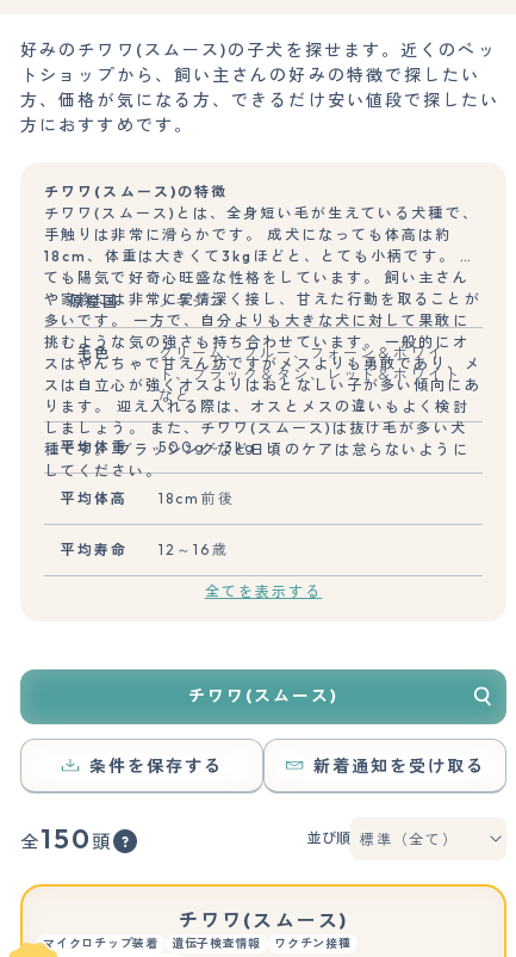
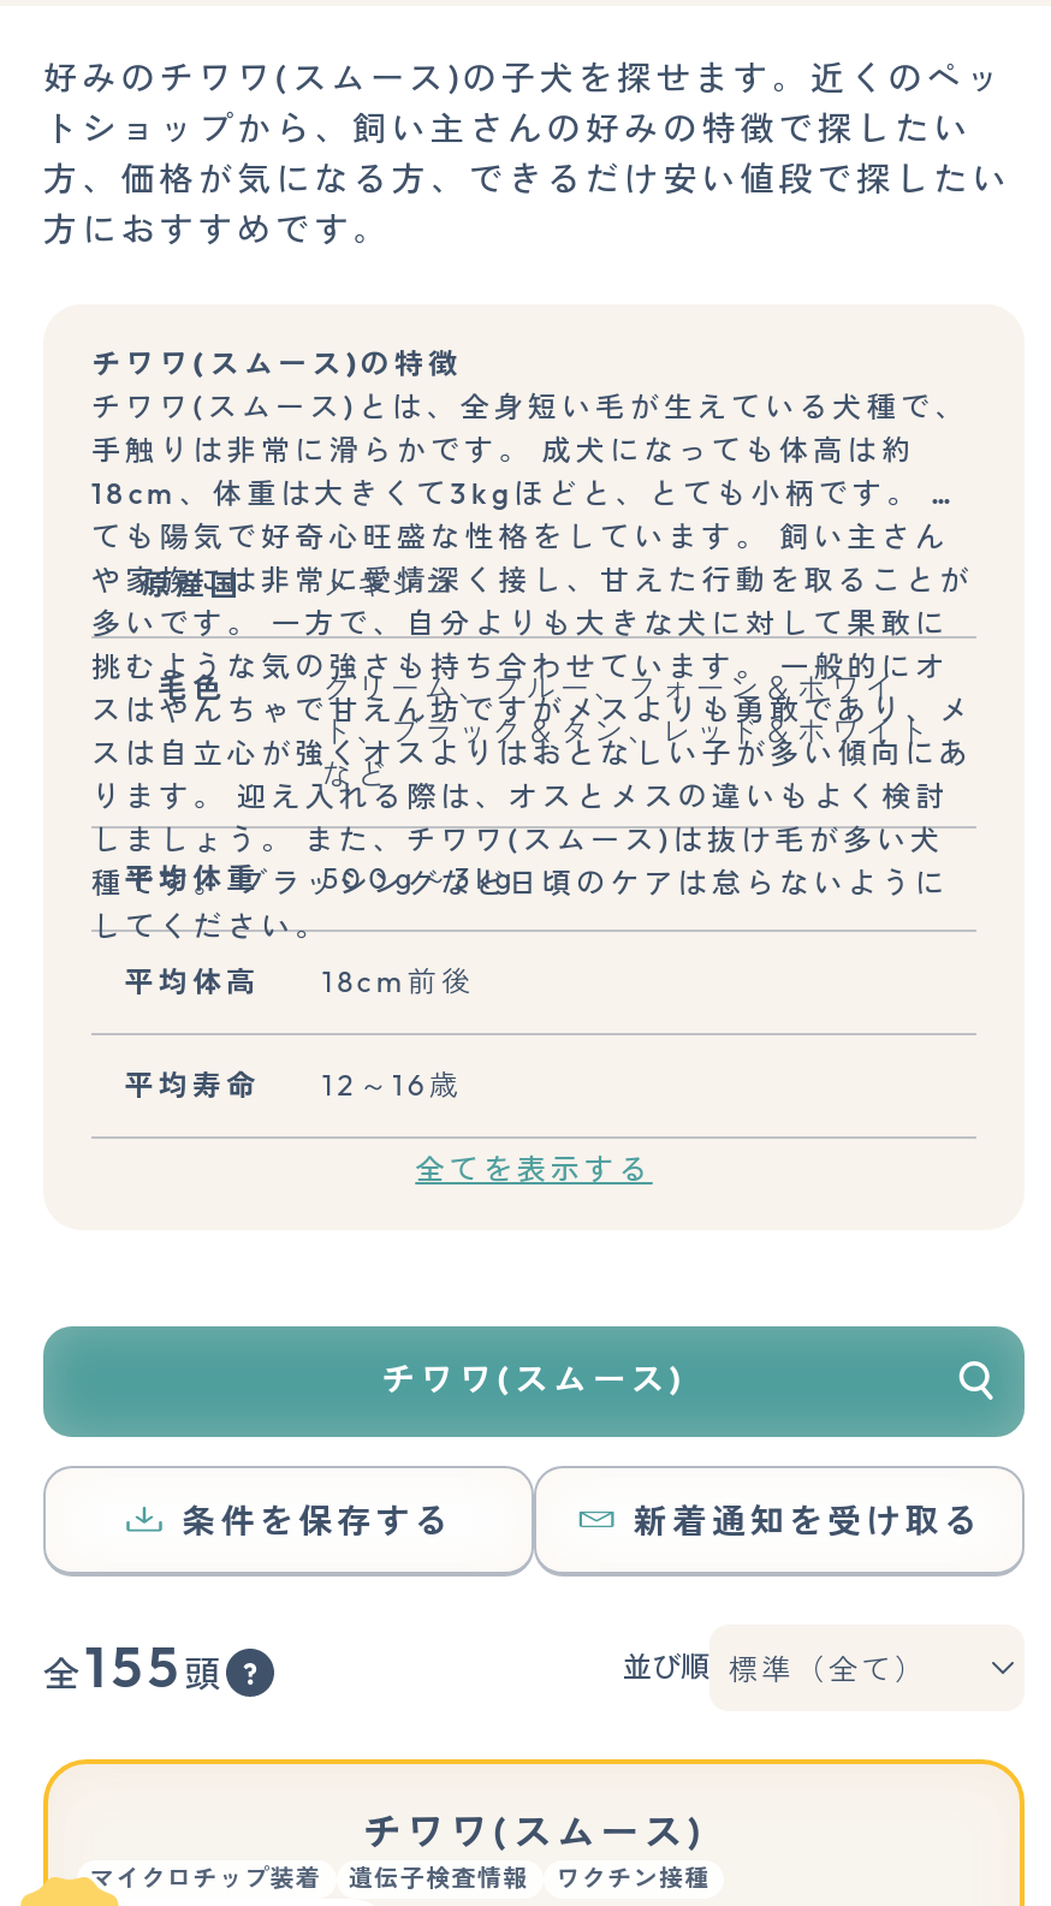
- 全150頭
+ 全155頭
